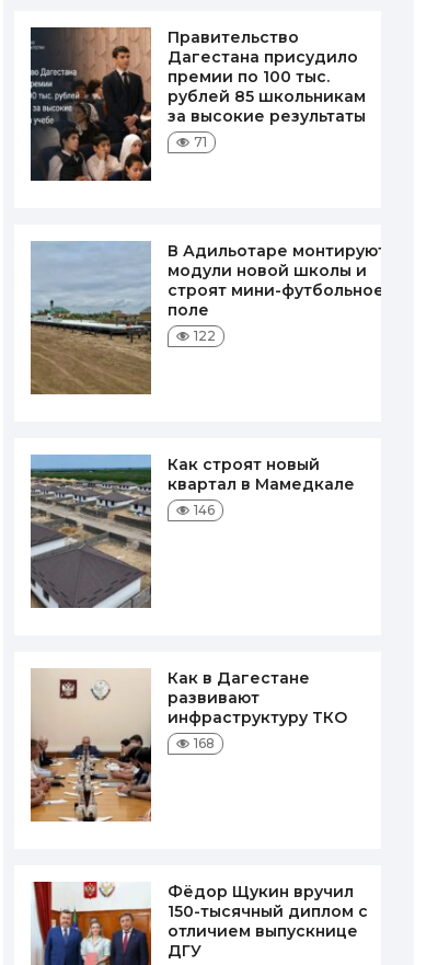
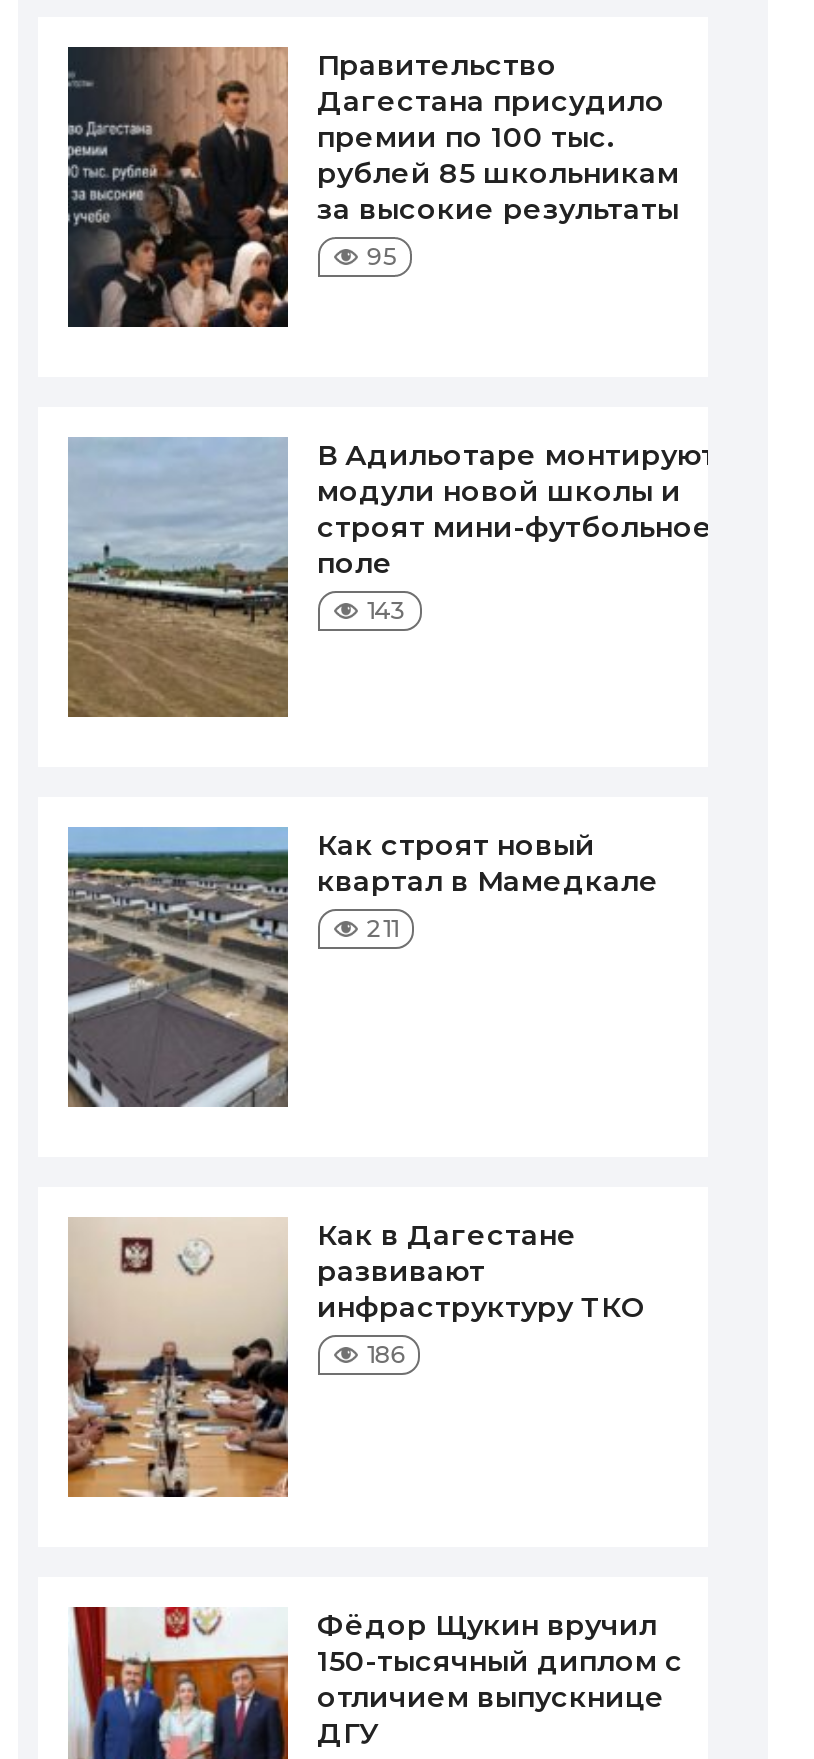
- 71
+ 95

- 122
+ 143

- 146
+ 211

- 168
+ 186
